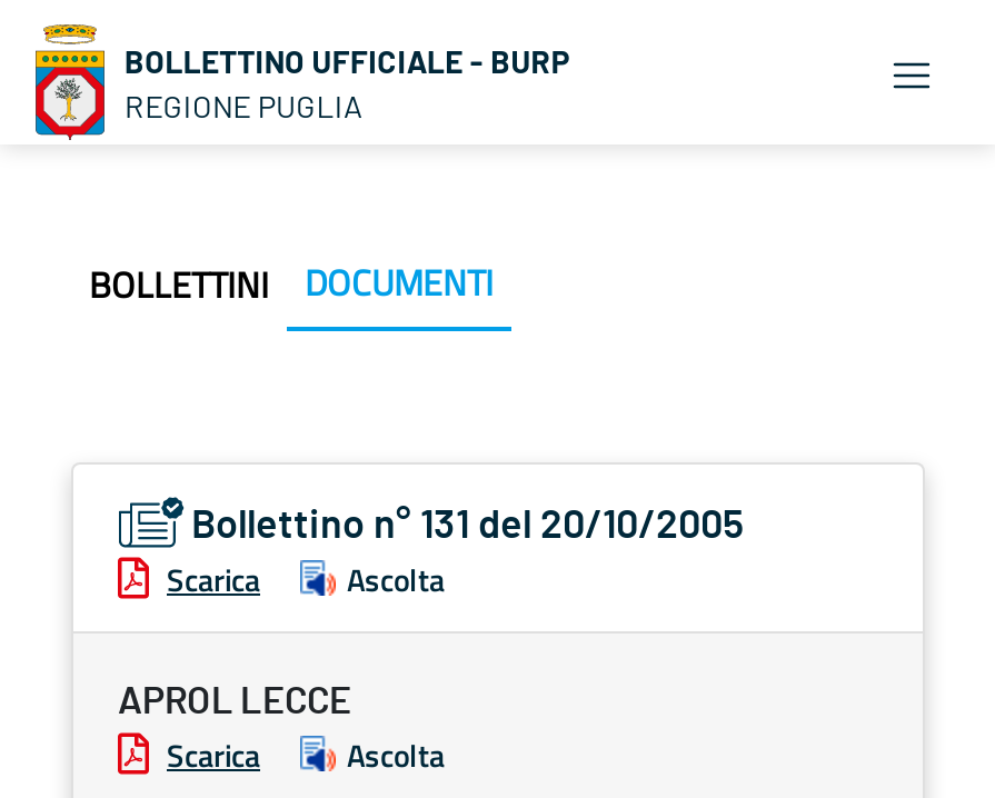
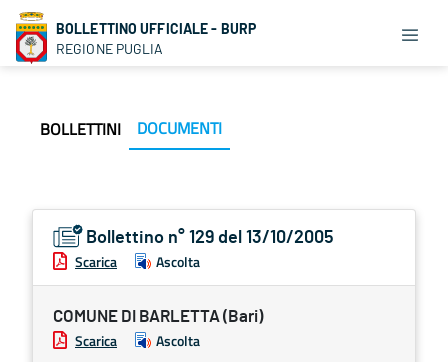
- Bollettino n° 131 del 20/10/2005
+ Bollettino n° 129 del 13/10/2005

- APROL LECCE
+ COMUNE DI BARLETTA (Bari)
